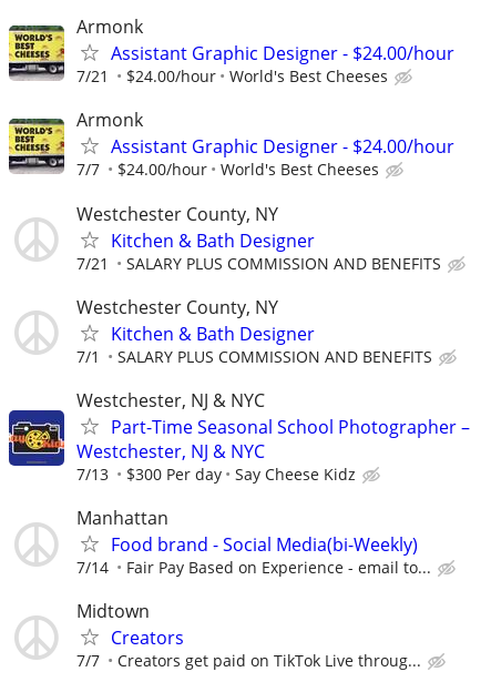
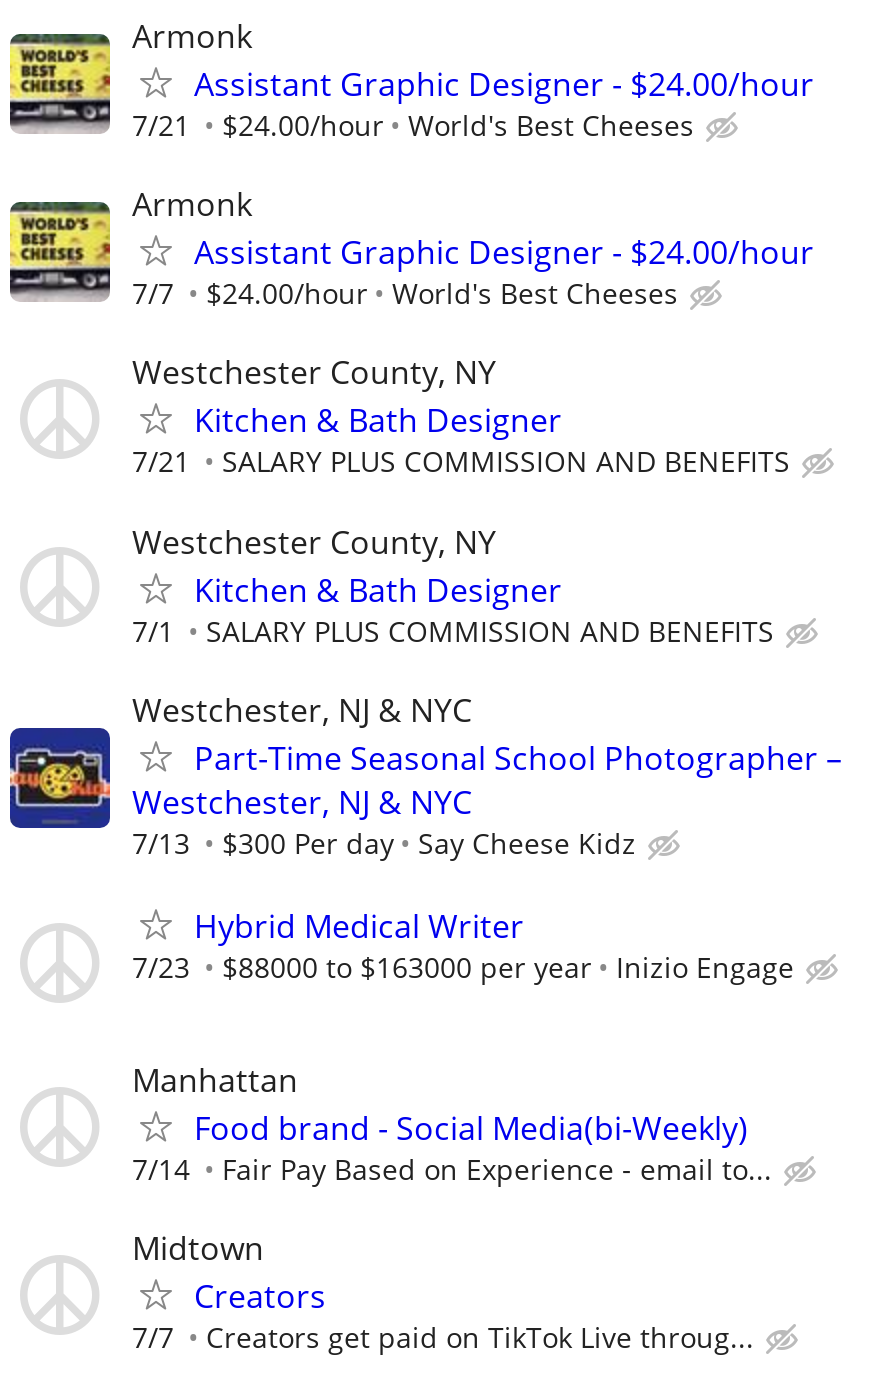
+ Hybrid Medical Writer
+ 7/23
+ $88000 to $163000 per year
+ Inizio Engage
